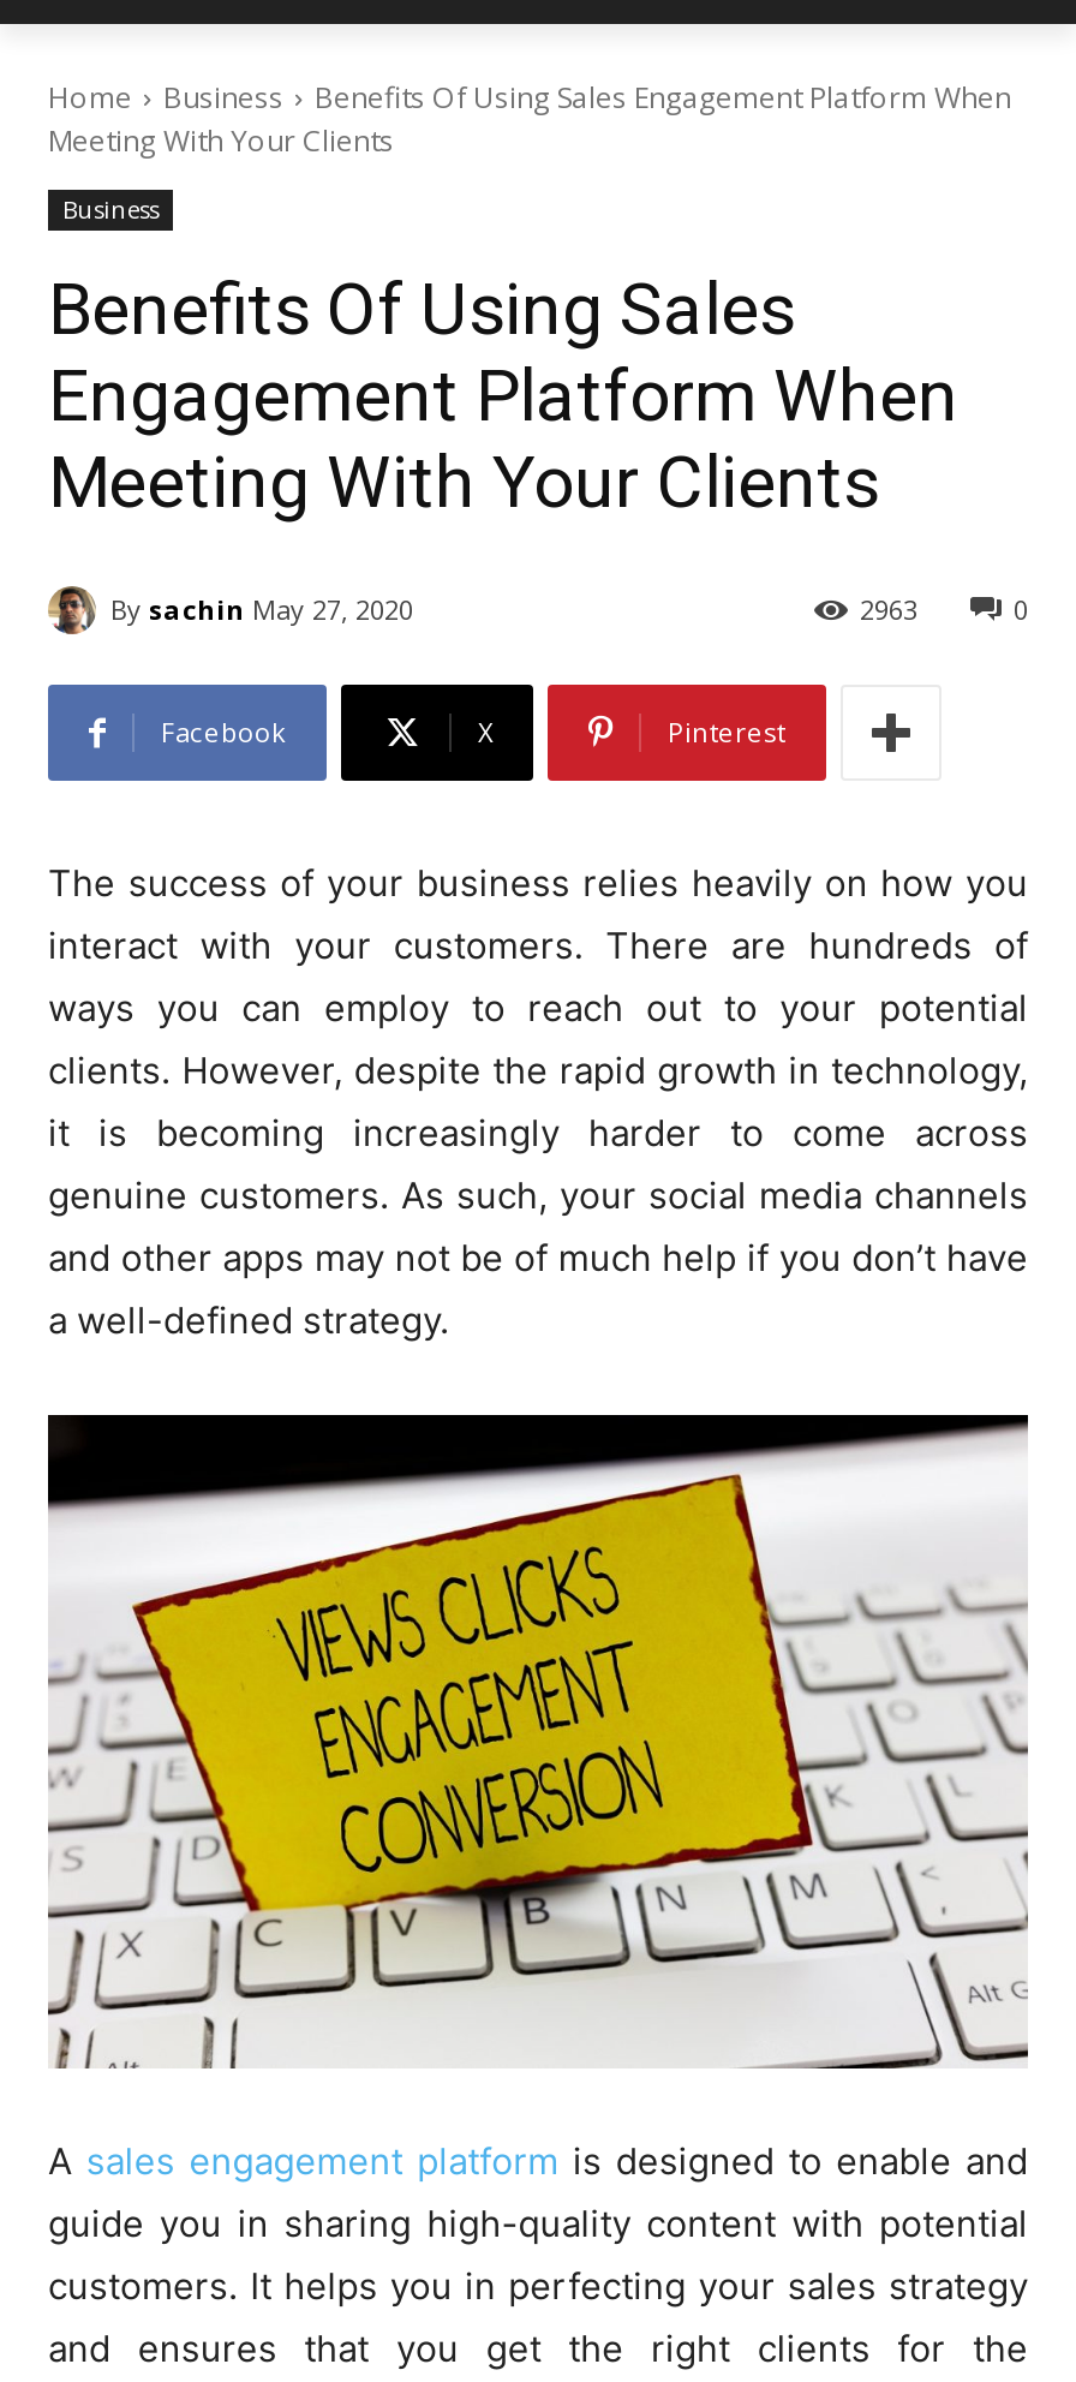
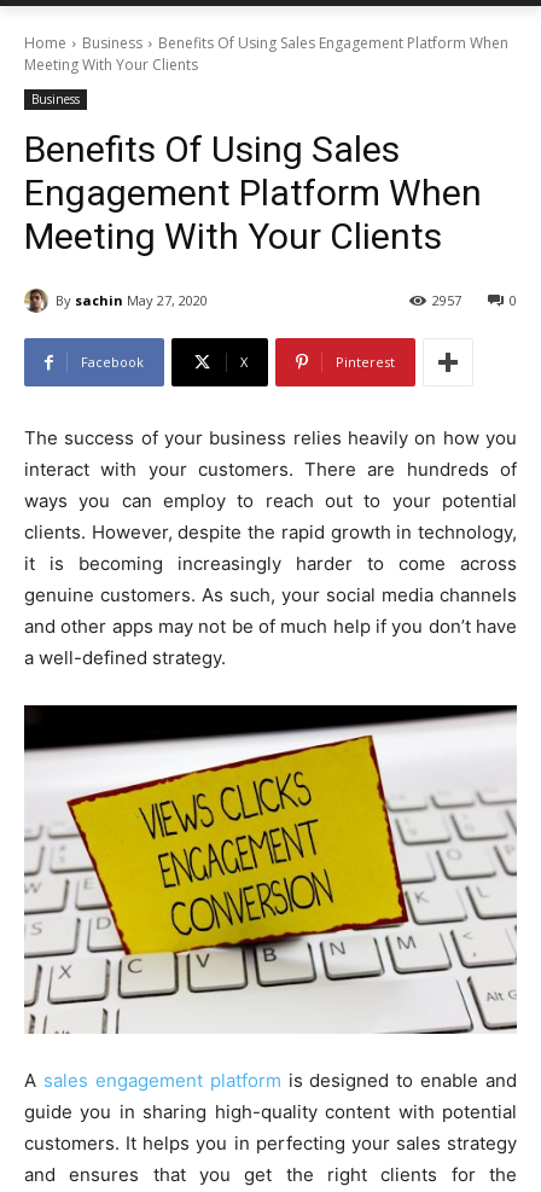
- 2963
+ 2957
